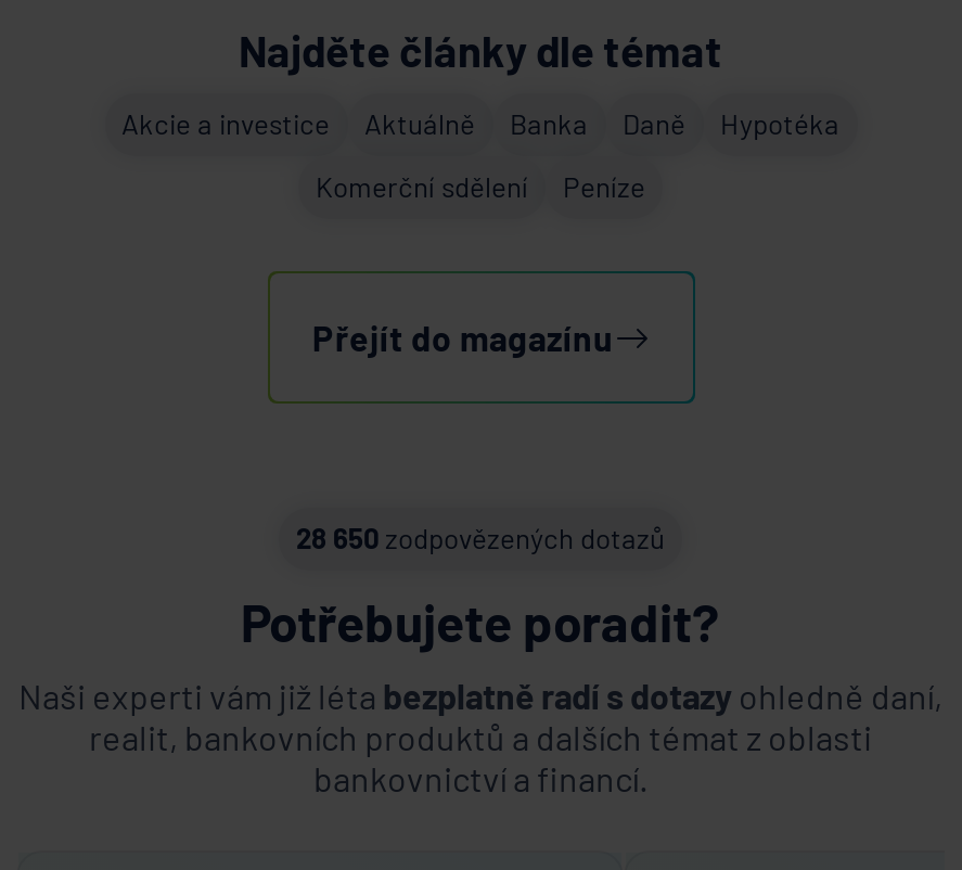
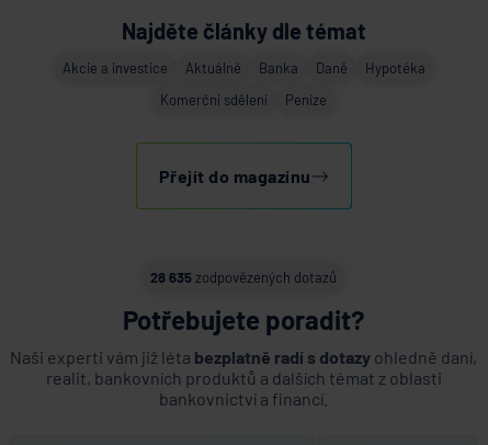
- 28 650 zodpovězených dotazů
+ 28 635 zodpovězených dotazů
